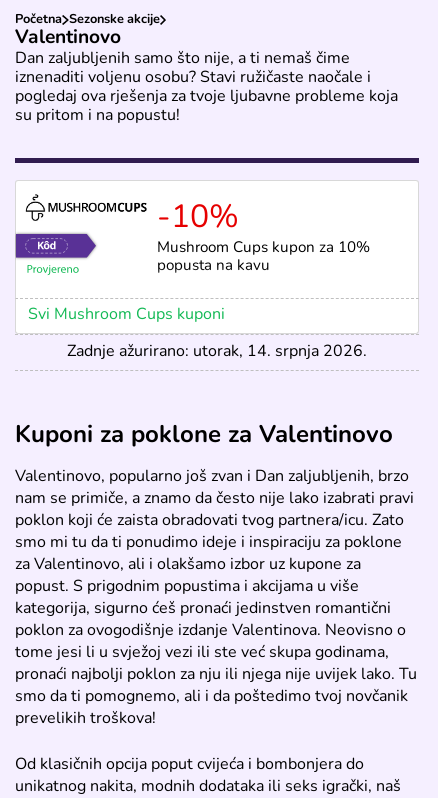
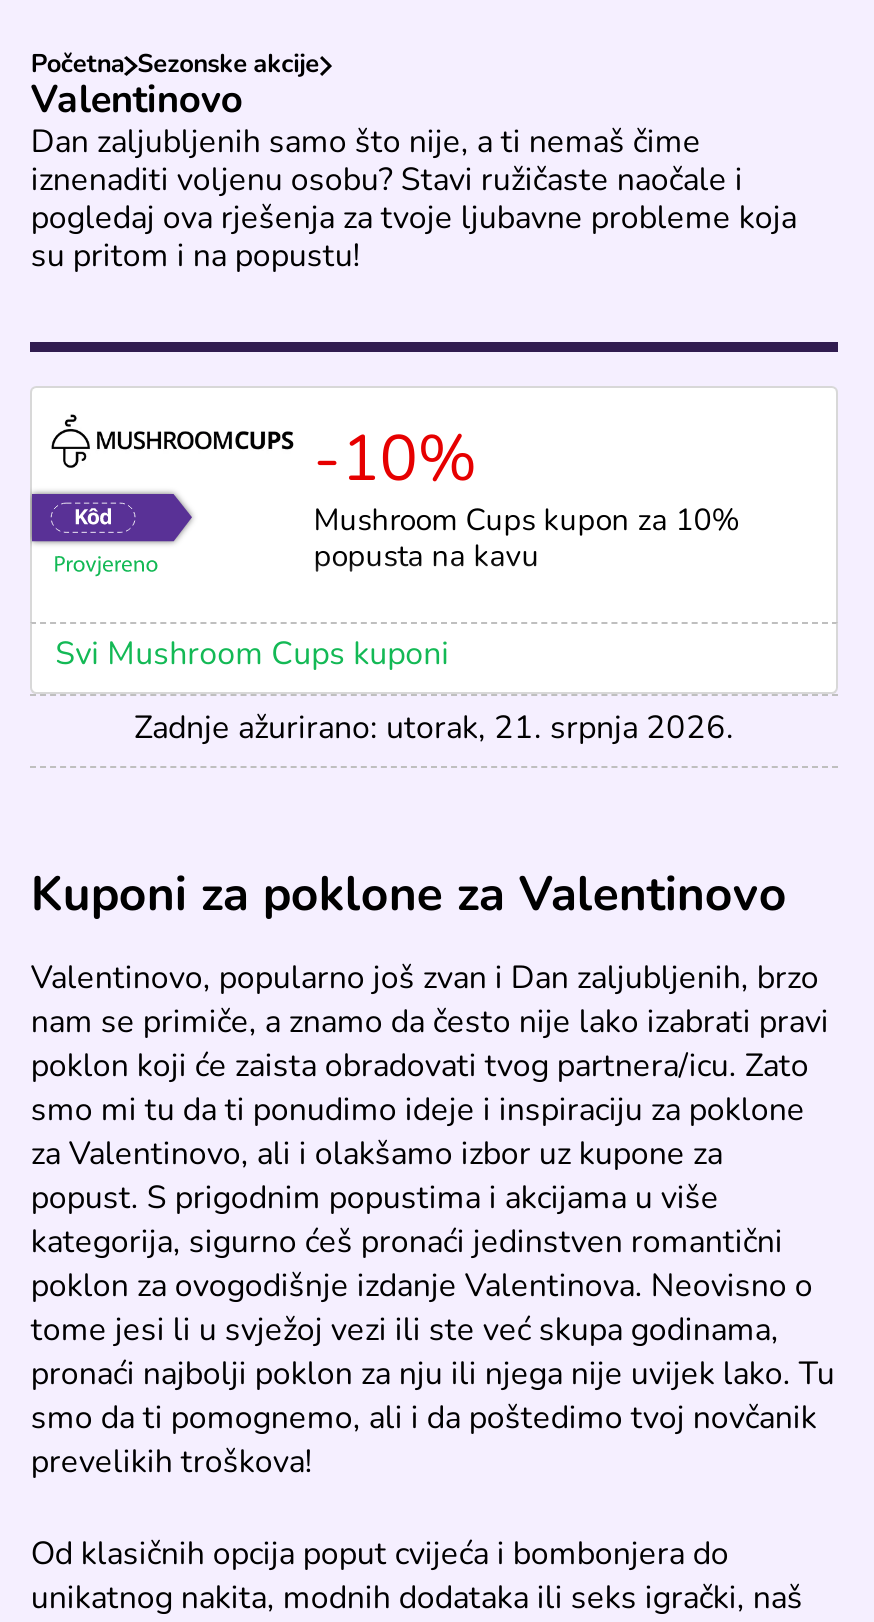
- Zadnje ažurirano: utorak, 14. srpnja 2026.
+ Zadnje ažurirano: utorak, 21. srpnja 2026.
